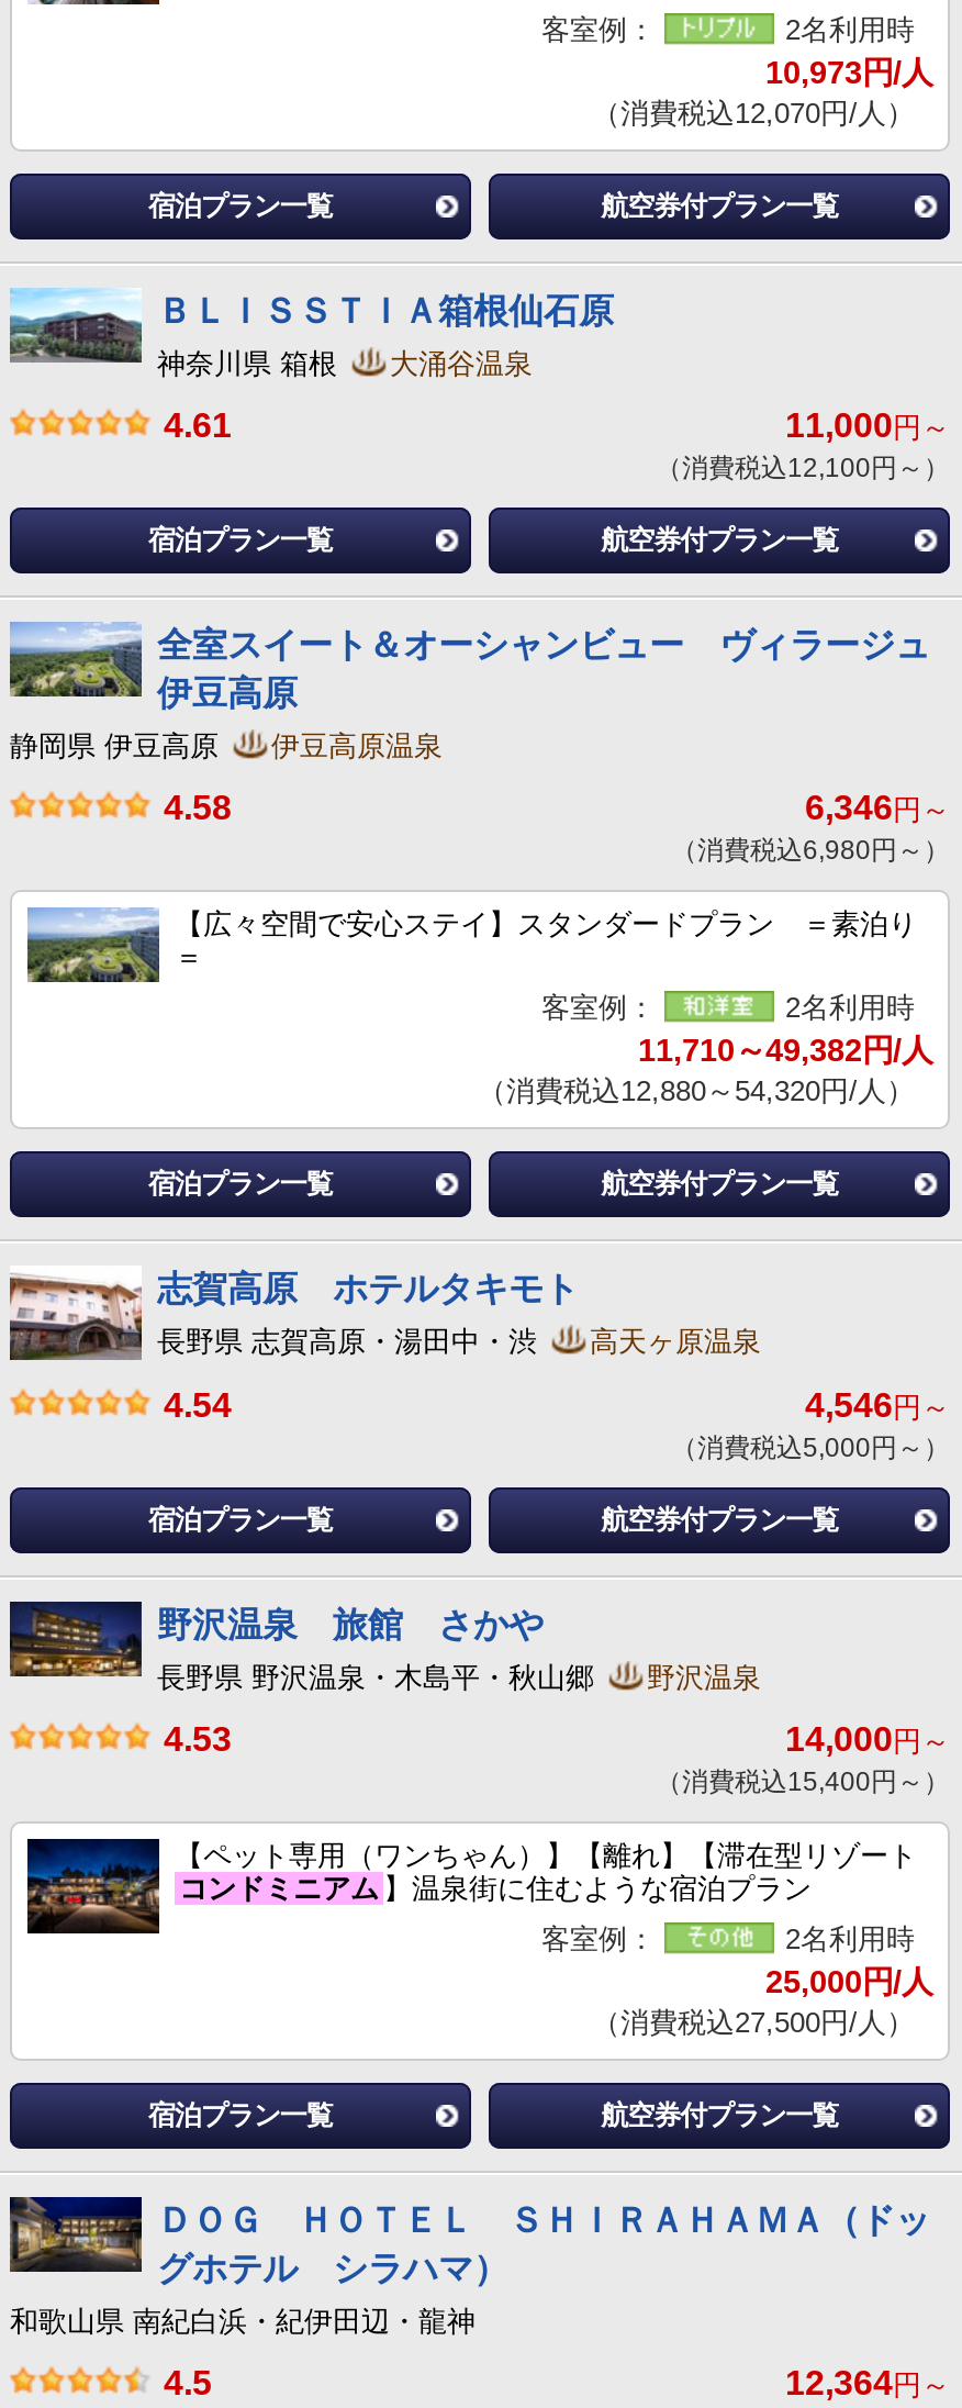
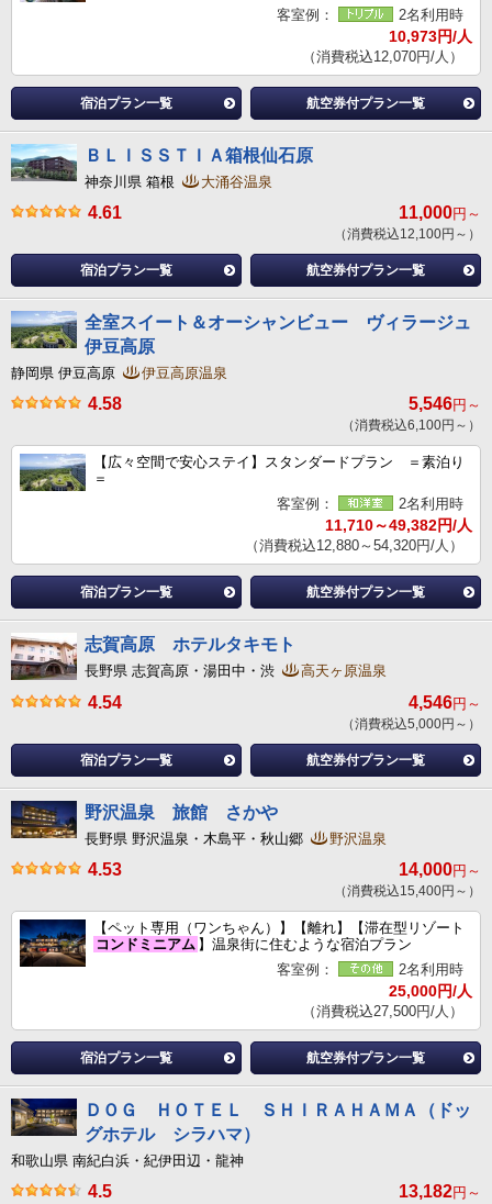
- 6,346円～
+ 5,546円～

- （消費税込6,980円～）
+ （消費税込6,100円～）

- 12,364円～
+ 13,182円～
